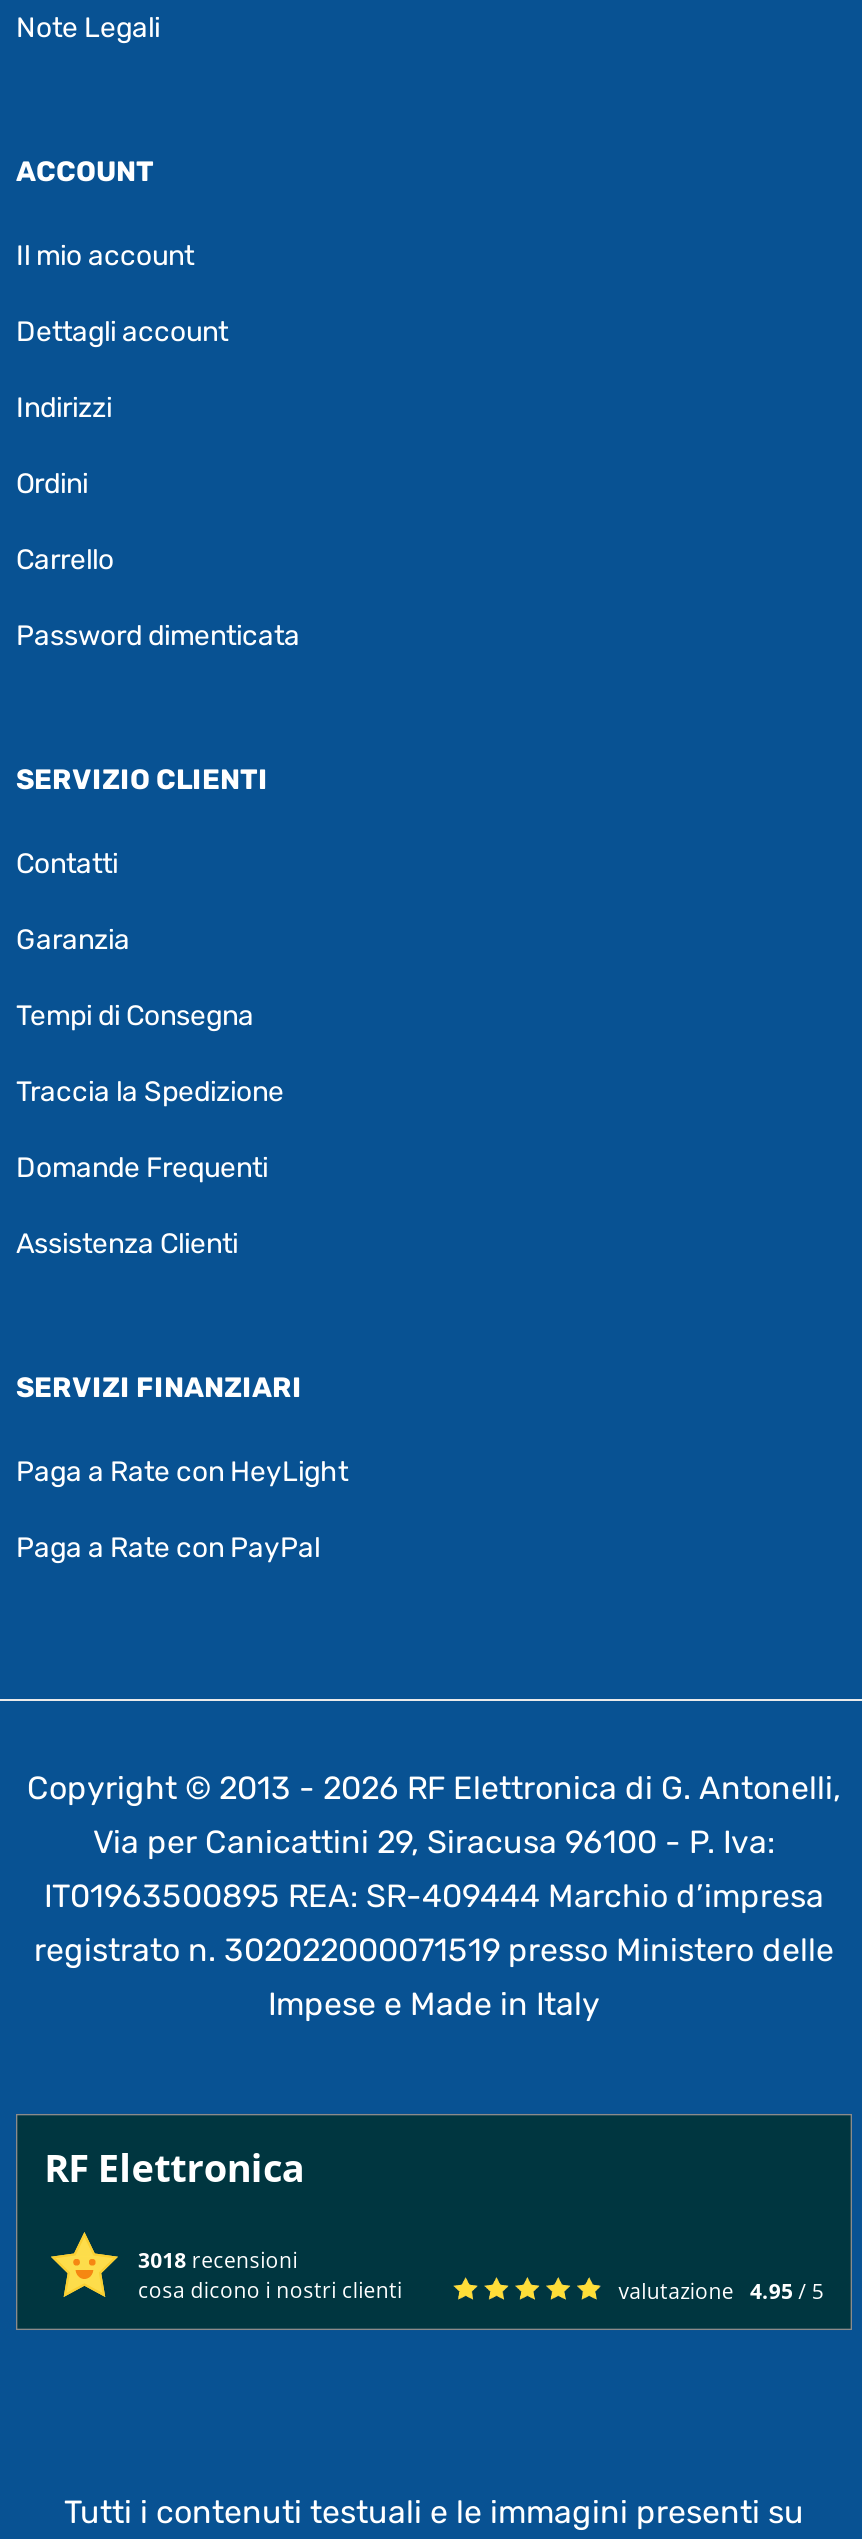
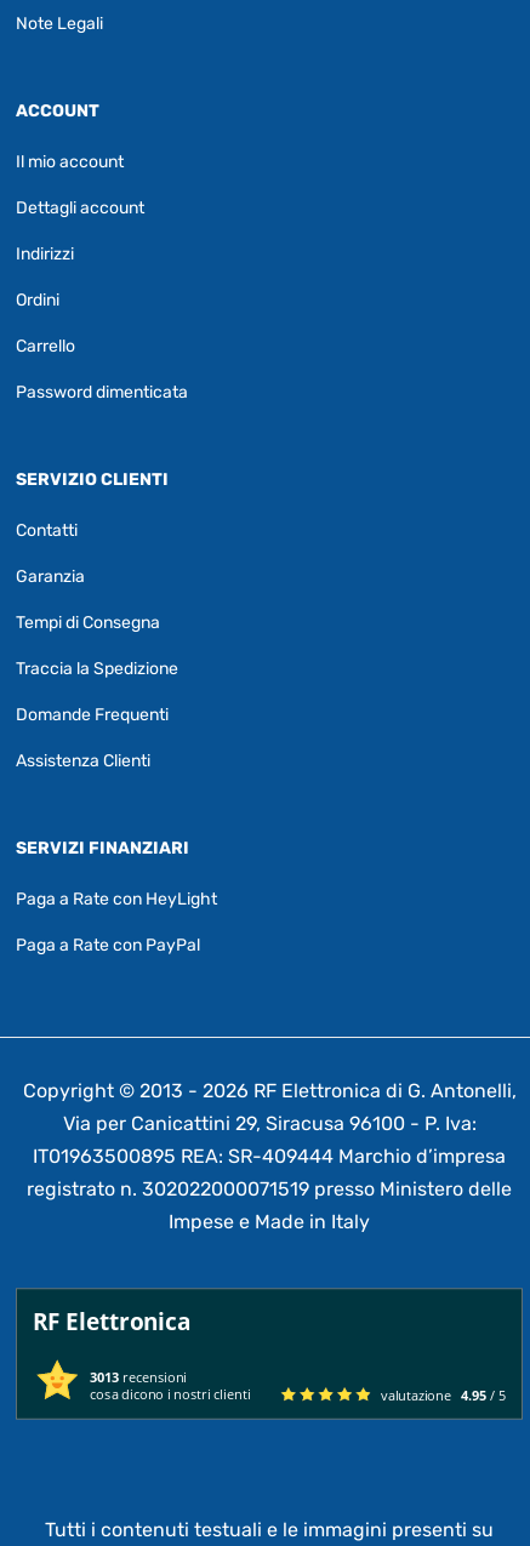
- 3018 recensioni
+ 3013 recensioni
